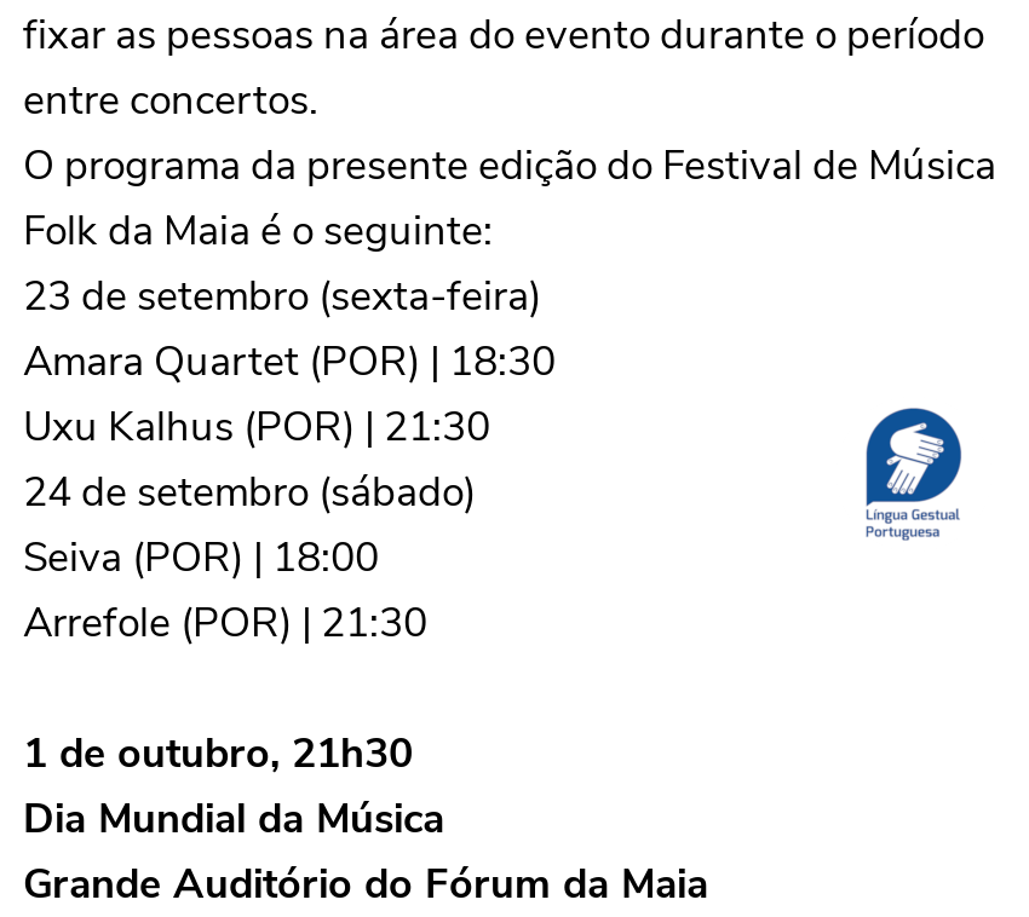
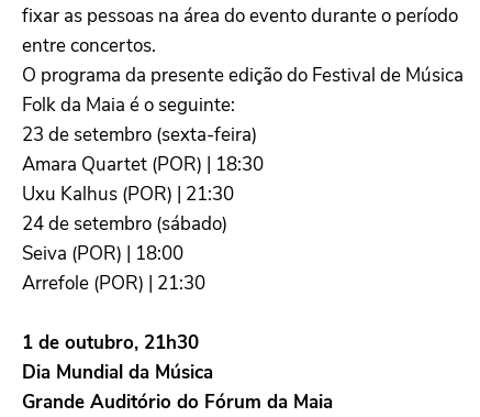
- [image]
